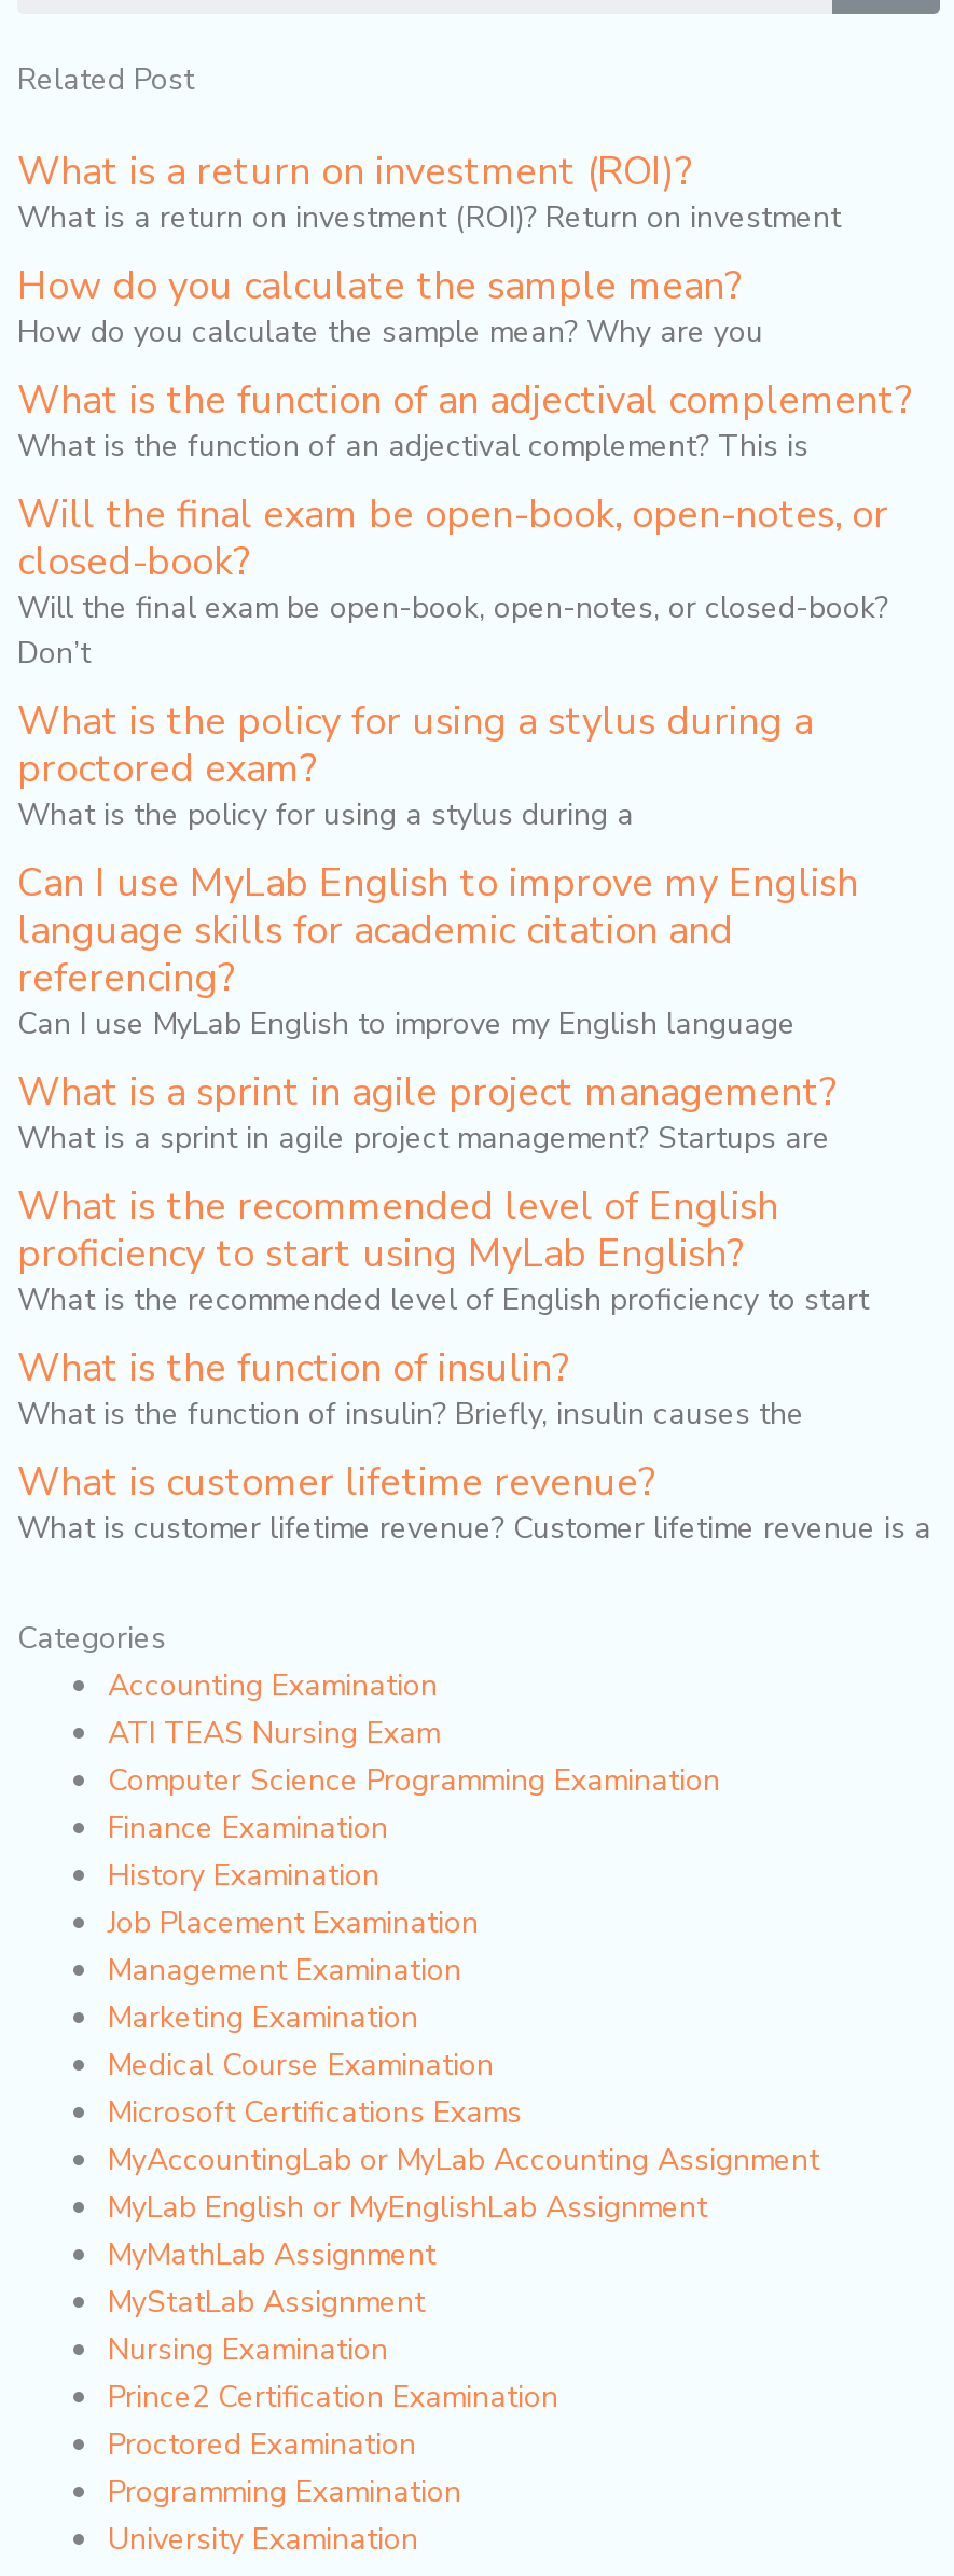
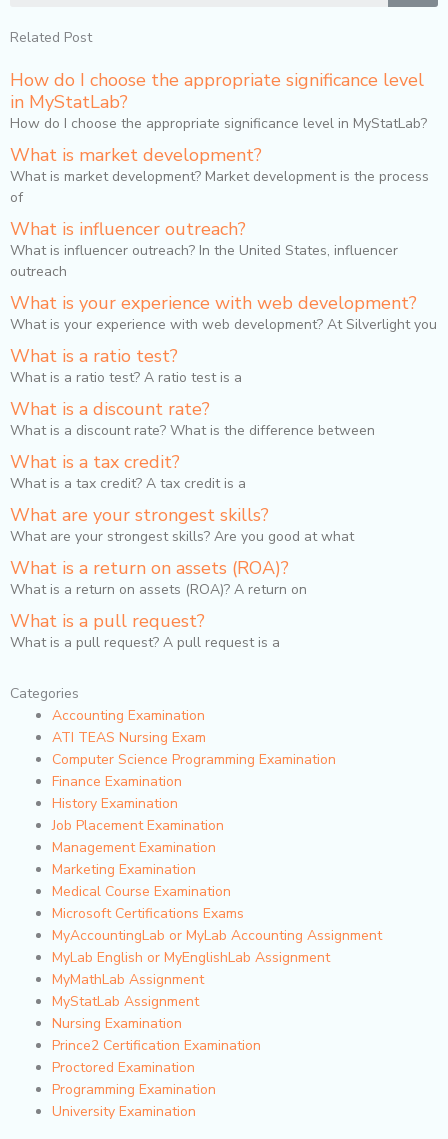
- What is a return on investment (ROI)?
- What is a return on investment (ROI)? Return on investment
- How do you calculate the sample mean?
- How do you calculate the sample mean? Why are you
- What is the function of an adjectival complement?
- What is the function of an adjectival complement? This is
- Will the final exam be open-book, open-notes, or
- closed-book?
- Will the final exam be open-book, open-notes, or closed-book?
- Don’t
- What is the policy for using a stylus during a
- proctored exam?
- What is the policy for using a stylus during a
- Can I use MyLab English to improve my English
- language skills for academic citation and
- referencing?
- Can I use MyLab English to improve my English language
- What is a sprint in agile project management?
- What is a sprint in agile project management? Startups are
- What is the recommended level of English
- proficiency to start using MyLab English?
- What is the recommended level of English proficiency to start
- What is the function of insulin?
- What is the function of insulin? Briefly, insulin causes the
- What is customer lifetime revenue?
- What is customer lifetime revenue? Customer lifetime revenue is a
+ How do I choose the appropriate significance level
+ in MyStatLab?
+ How do I choose the appropriate significance level in MyStatLab?
+ What is market development?
+ What is market development? Market development is the process
+ of
+ What is influencer outreach?
+ What is influencer outreach? In the United States, influencer
+ outreach
+ What is your experience with web development?
+ What is your experience with web development? At Silverlight you
+ What is a ratio test?
+ What is a ratio test? A ratio test is a
+ What is a discount rate?
+ What is a discount rate? What is the difference between
+ What is a tax credit?
+ What is a tax credit? A tax credit is a
+ What are your strongest skills?
+ What are your strongest skills? Are you good at what
+ What is a return on assets (ROA)?
+ What is a return on assets (ROA)? A return on
+ What is a pull request?
+ What is a pull request? A pull request is a
